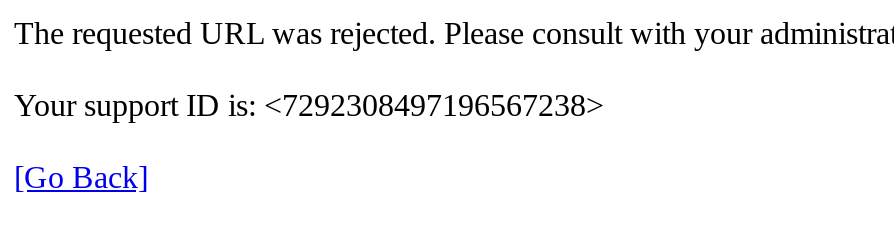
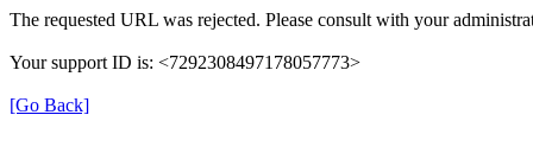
- Your support ID is: <7292308497196567238>
+ Your support ID is: <7292308497178057773>
